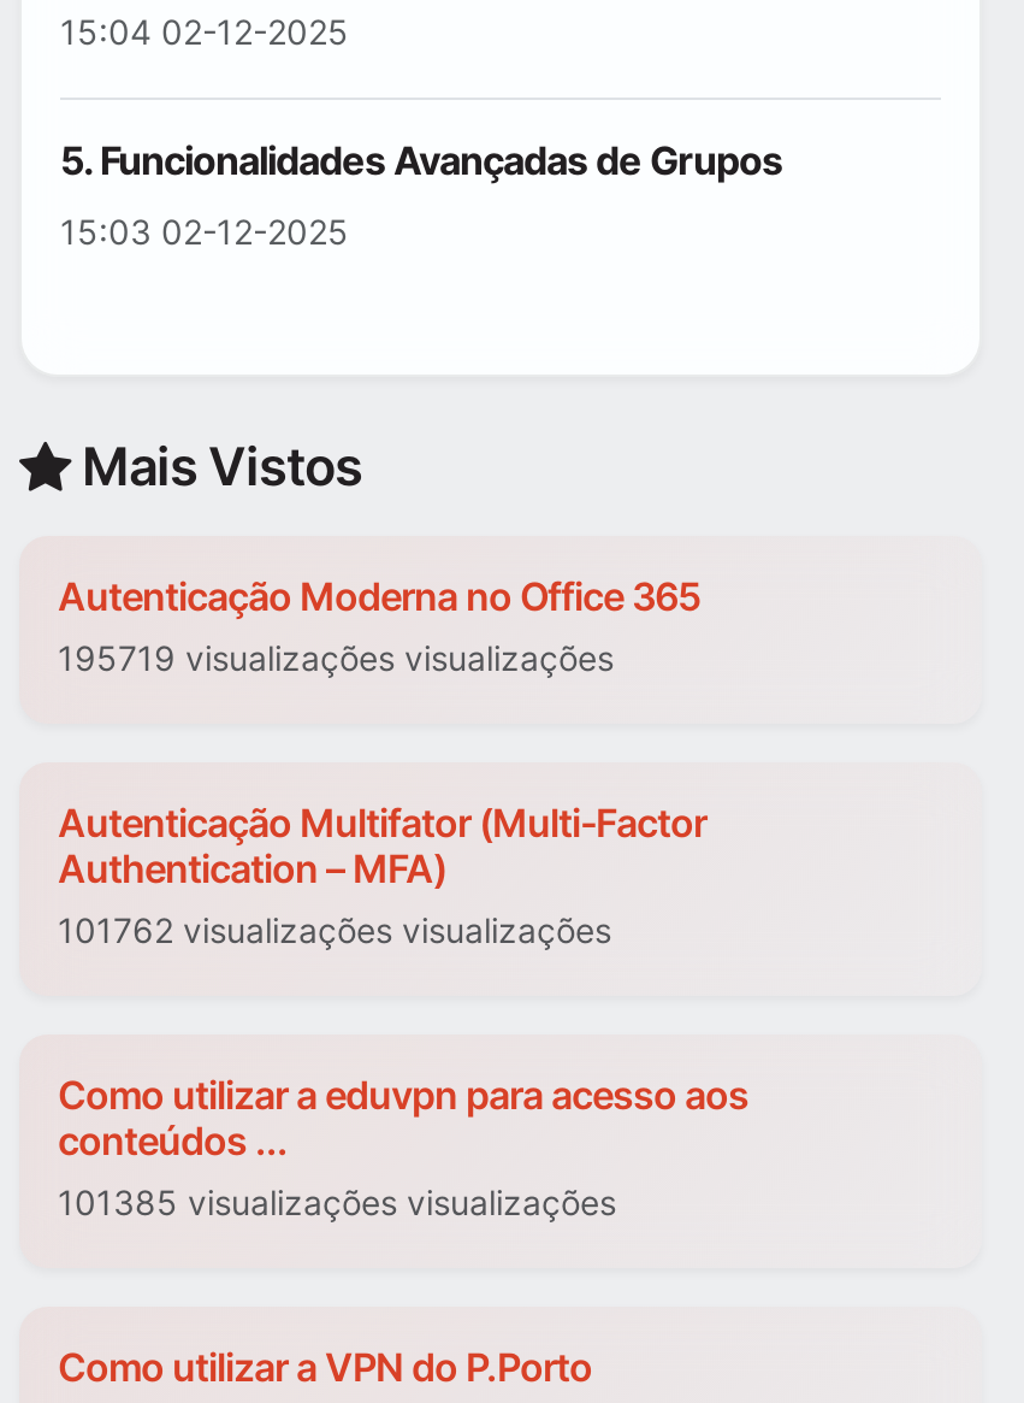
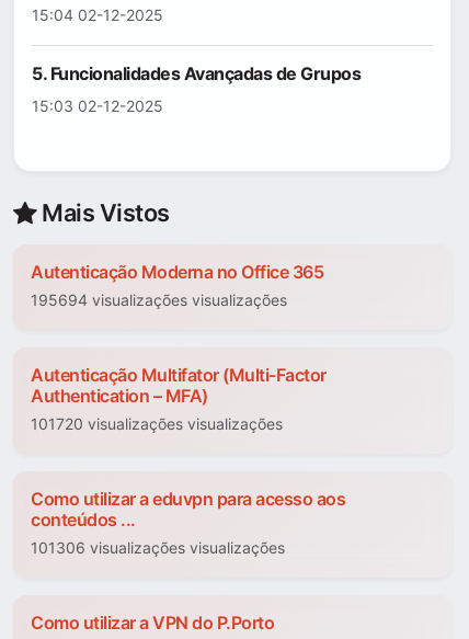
- 195719 visualizações visualizações
+ 195694 visualizações visualizações

- 101762 visualizações visualizações
+ 101720 visualizações visualizações

- 101385 visualizações visualizações
+ 101306 visualizações visualizações
